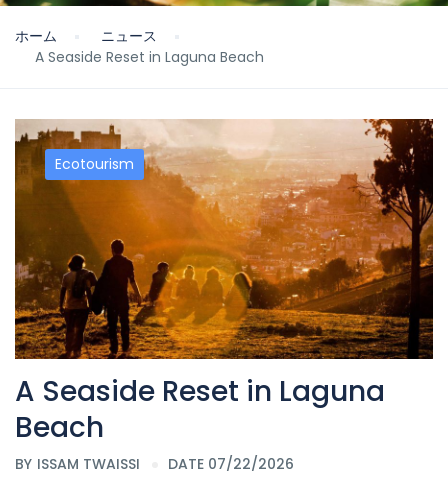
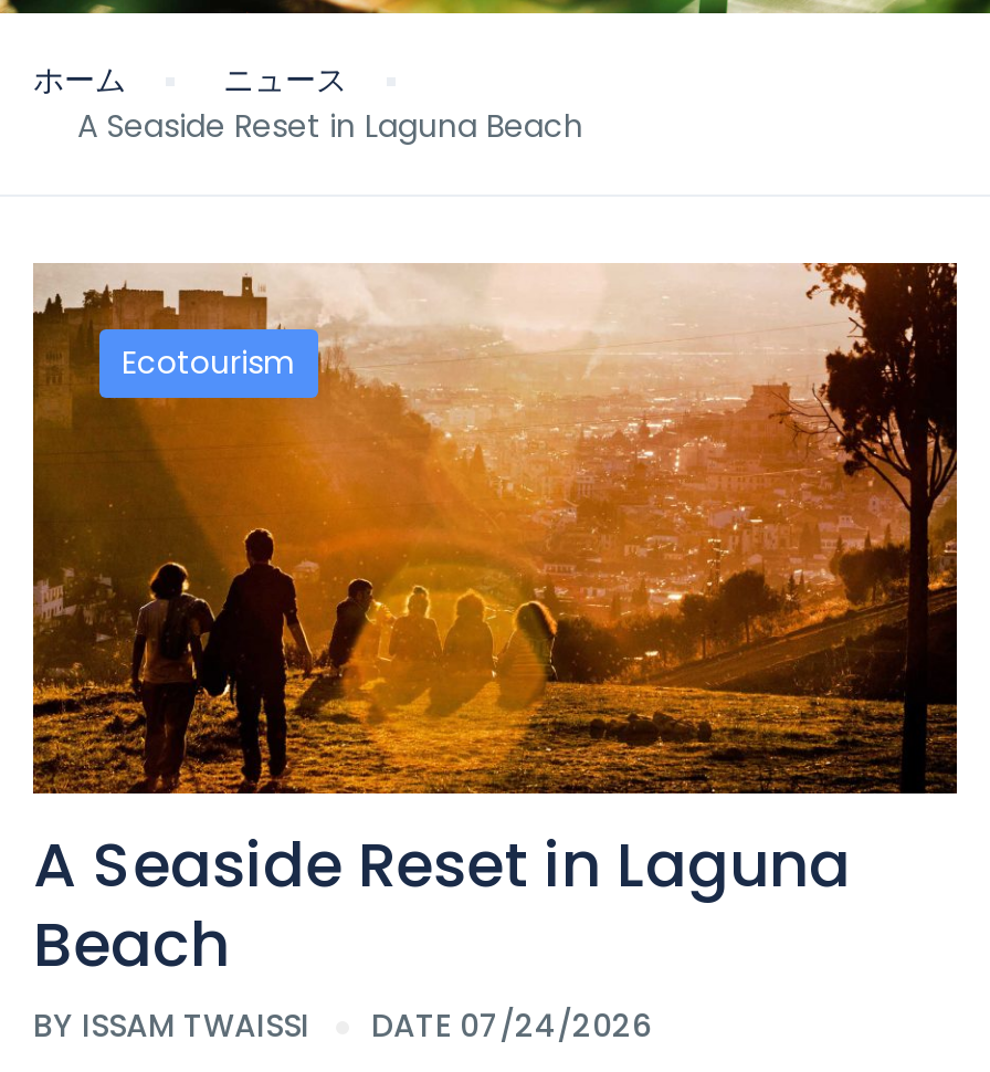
- BY ISSAM TWAISSI DATE 07/22/2026
+ BY ISSAM TWAISSI DATE 07/24/2026
